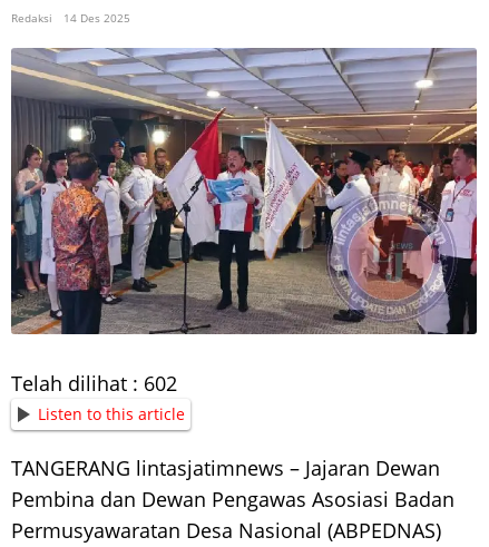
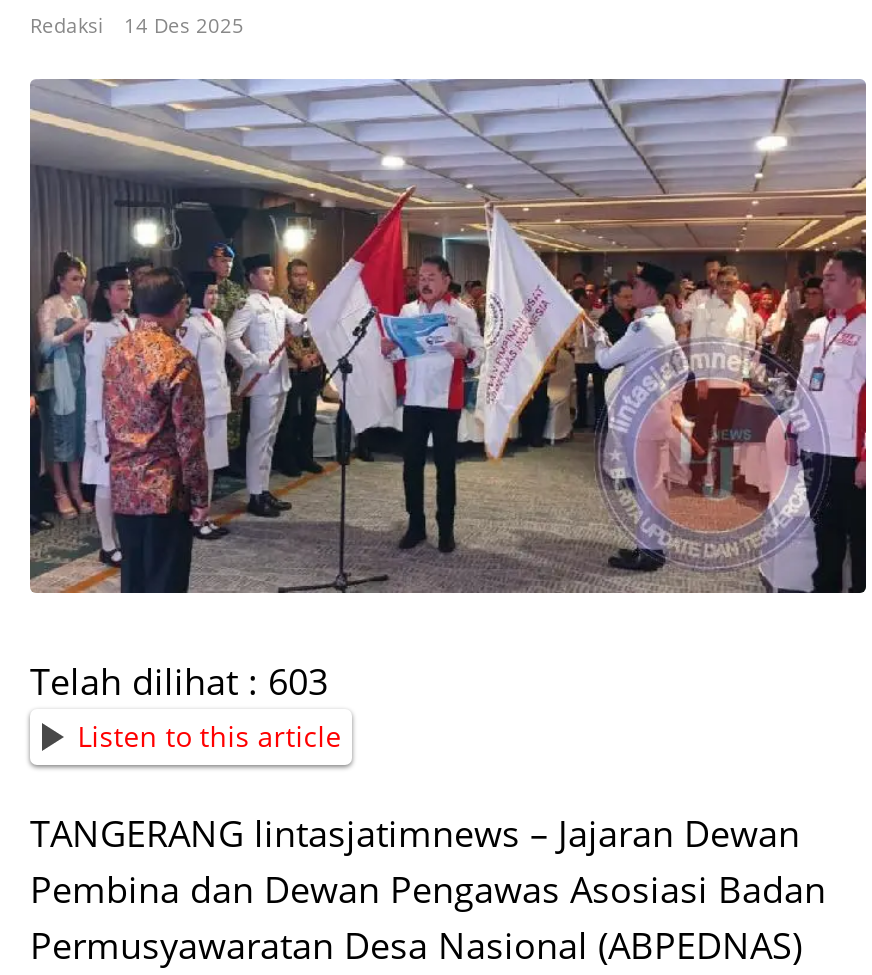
- Telah dilihat : 602
+ Telah dilihat : 603
